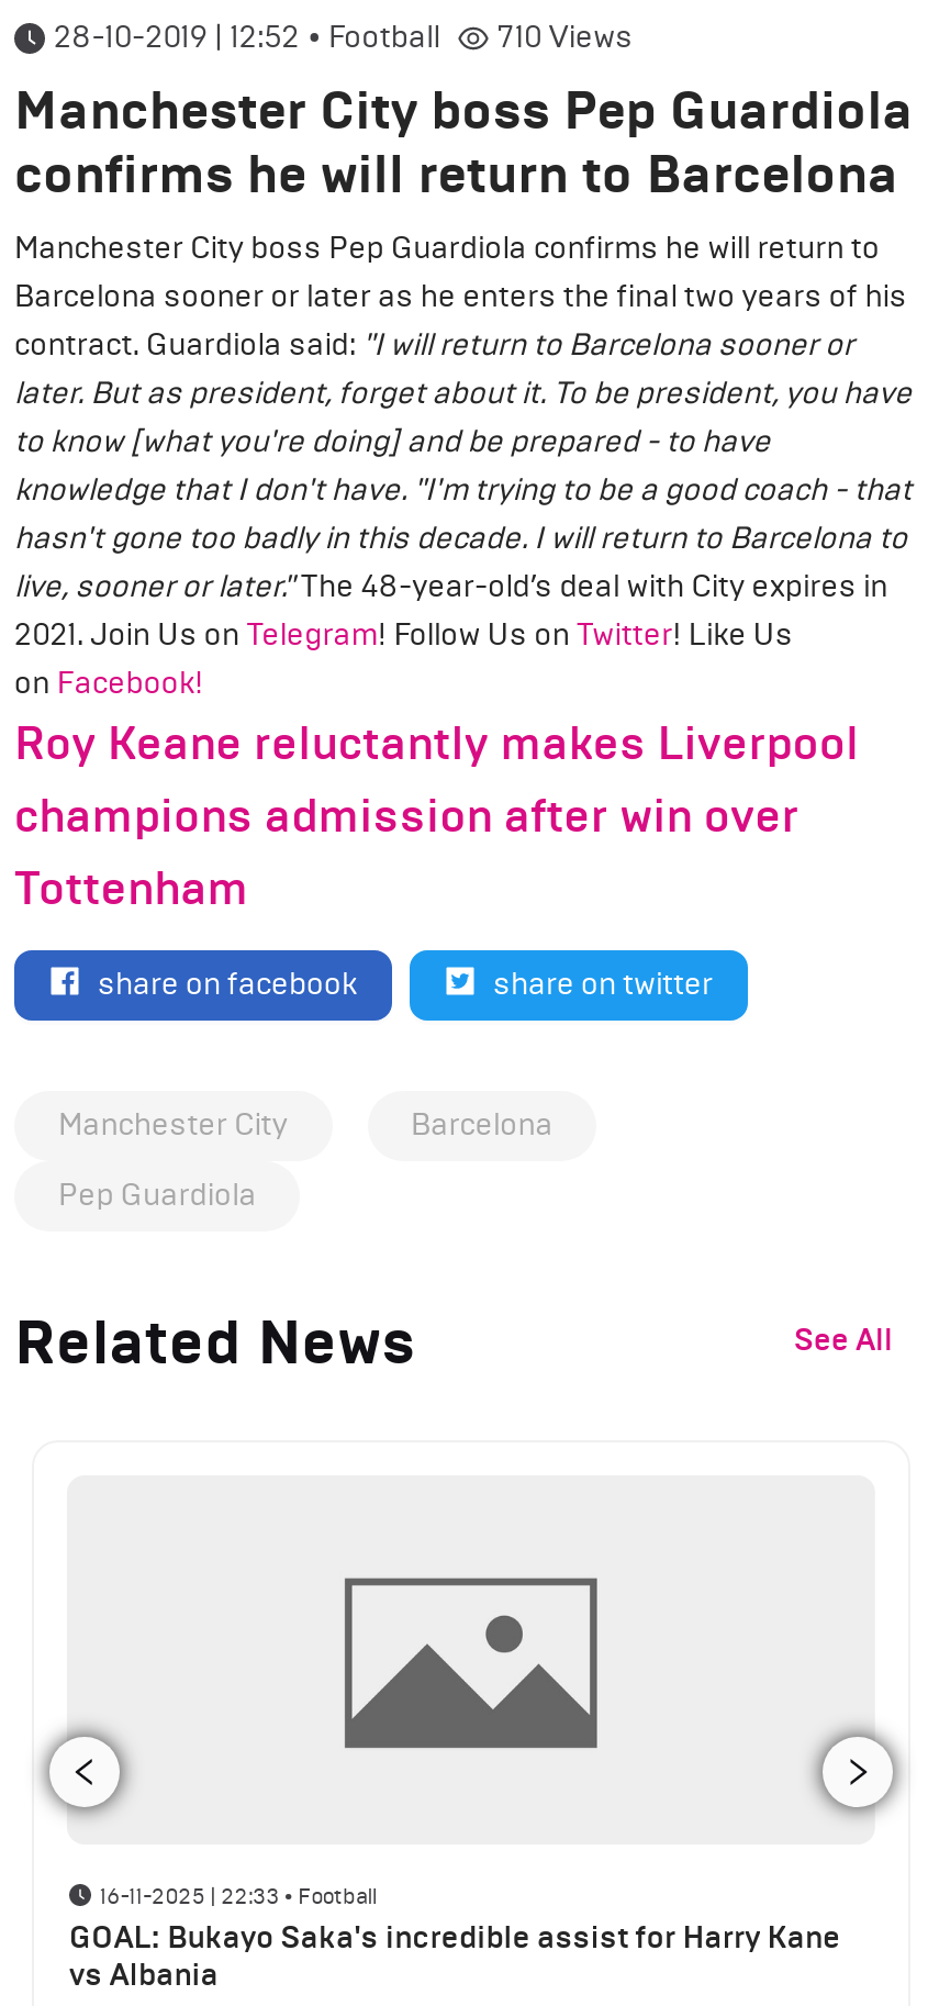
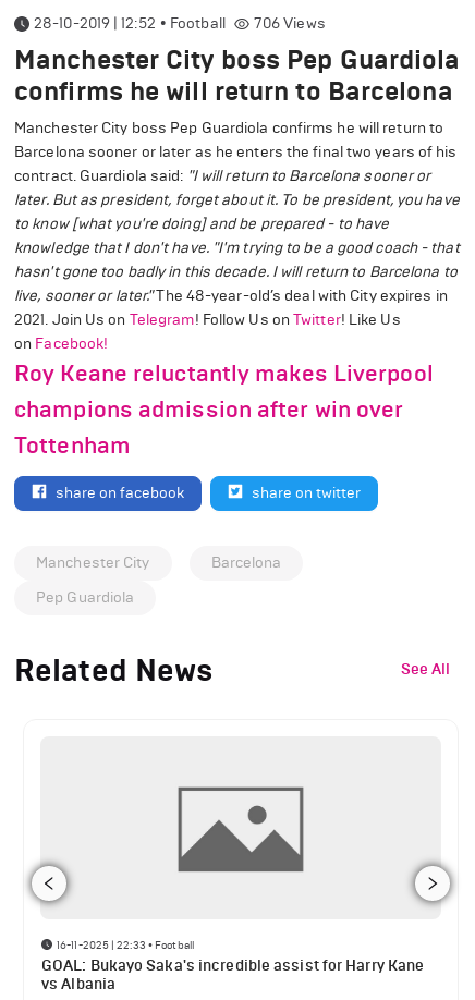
- 710 Views
+ 706 Views
